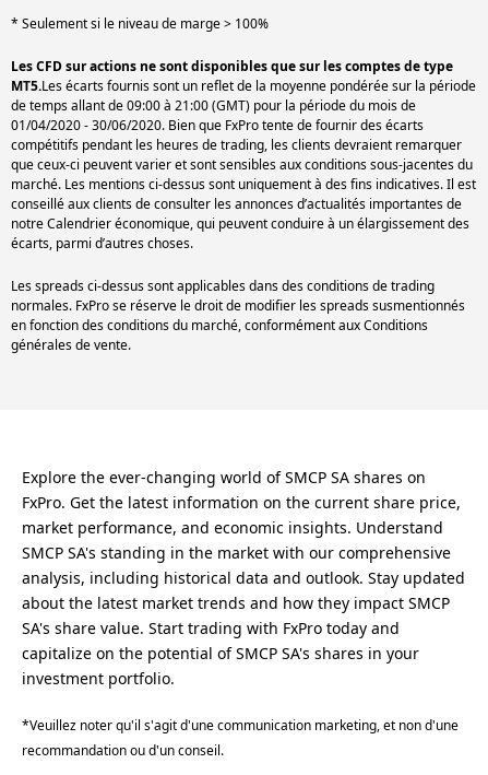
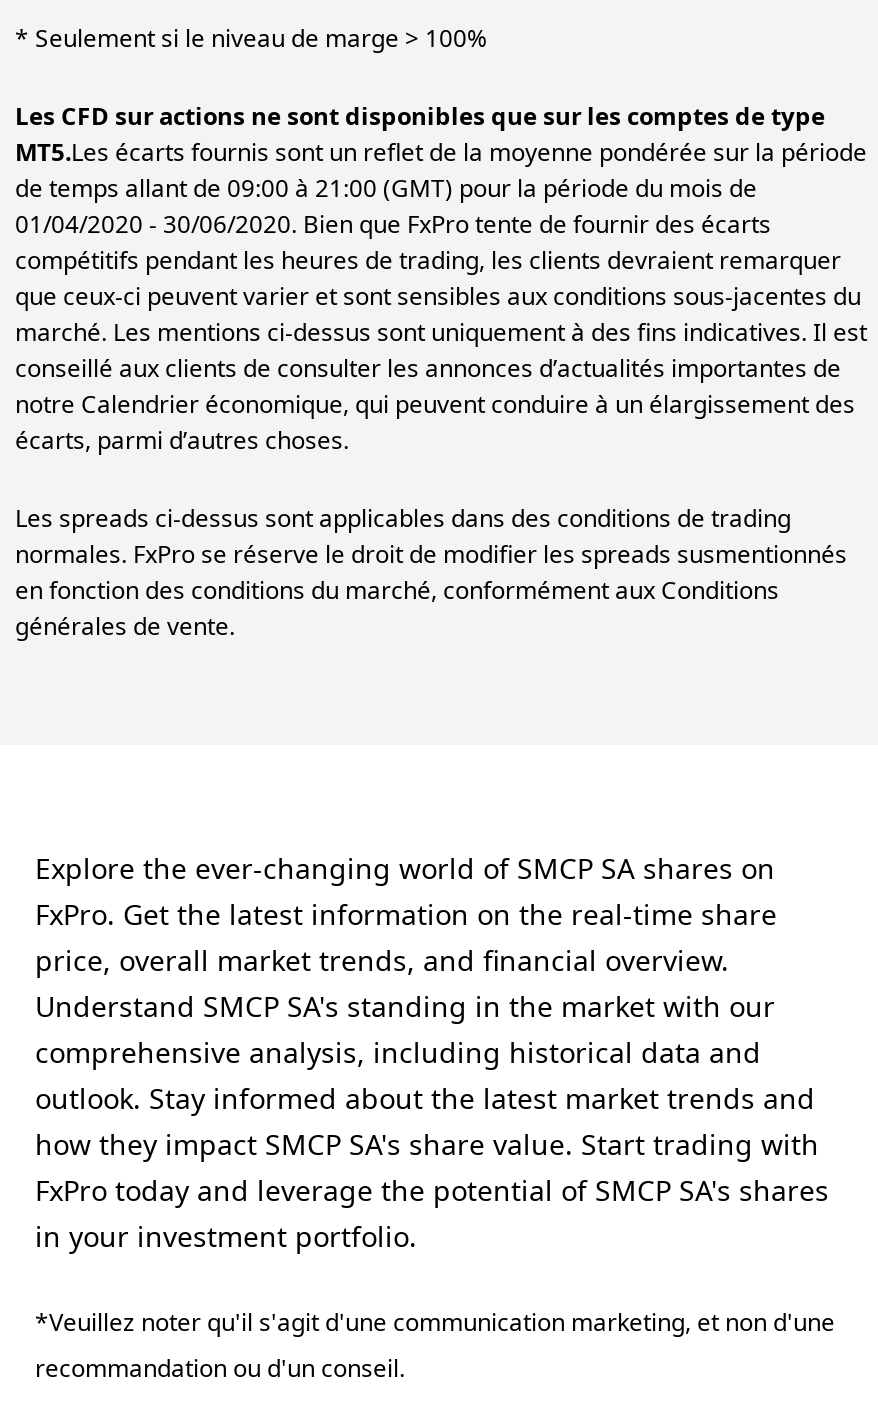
- FxPro. Get the latest information on the current share price,
- market performance, and economic insights. Understand
- SMCP SA's standing in the market with our comprehensive
- analysis, including historical data and outlook. Stay updated
- about the latest market trends and how they impact SMCP
- SA's share value. Start trading with FxPro today and
- capitalize on the potential of SMCP SA's shares in your
- investment portfolio.
+ FxPro. Get the latest information on the real-time share
+ price, overall market trends, and financial overview.
+ Understand SMCP SA's standing in the market with our
+ comprehensive analysis, including historical data and
+ outlook. Stay informed about the latest market trends and
+ how they impact SMCP SA's share value. Start trading with
+ FxPro today and leverage the potential of SMCP SA's shares
+ in your investment portfolio.
